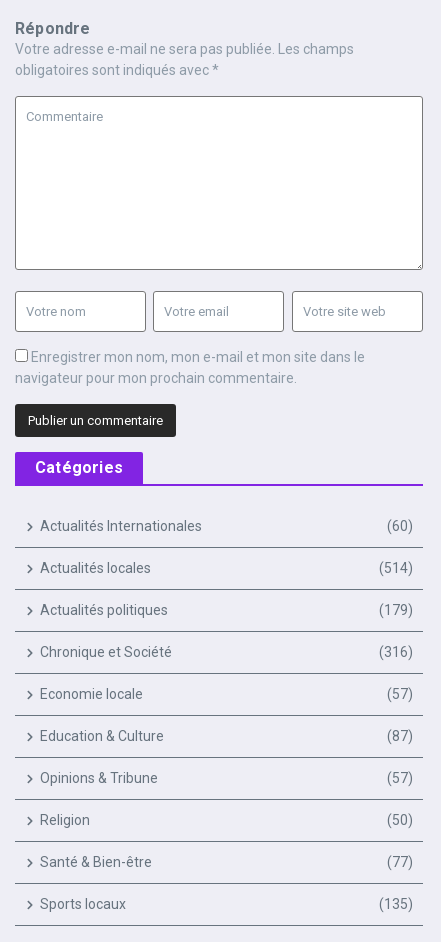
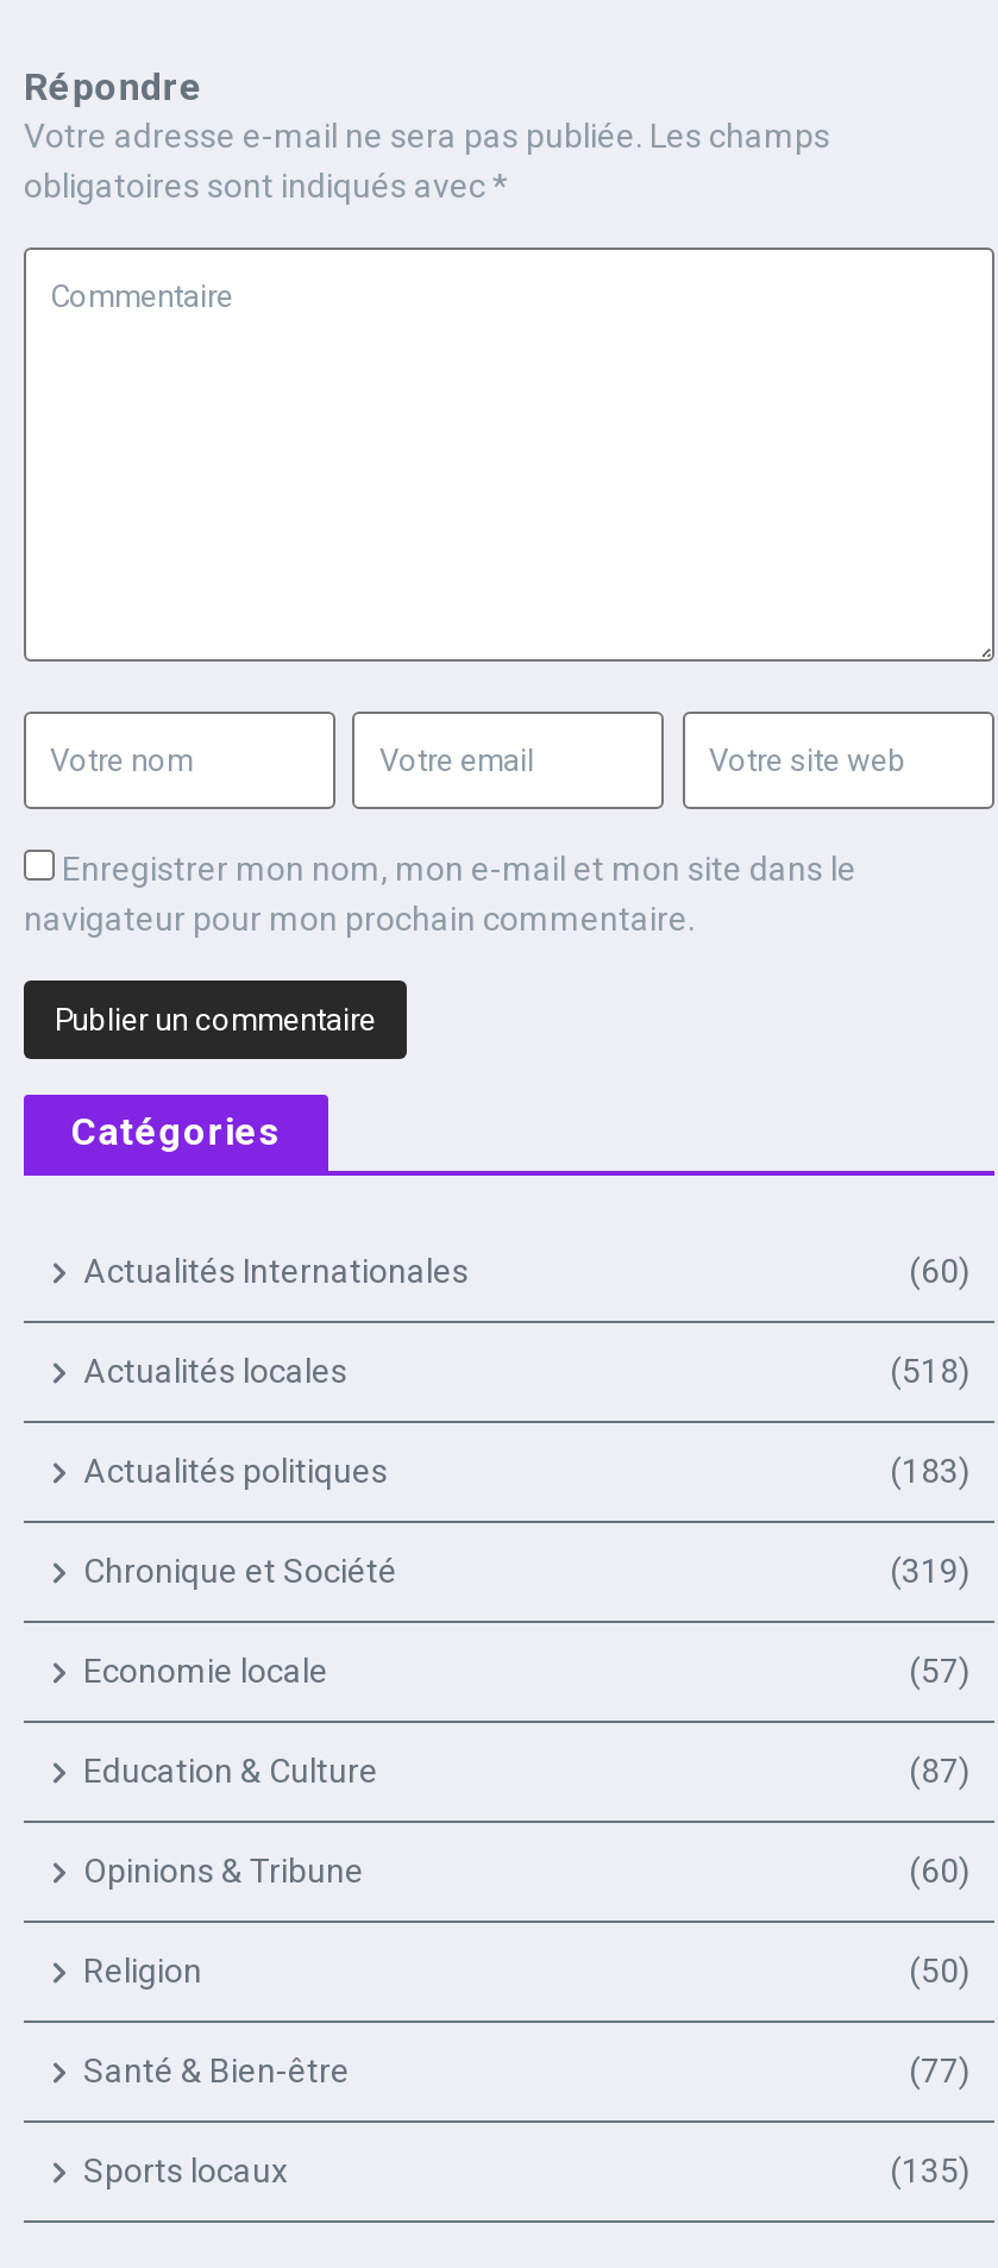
- (514)
+ (518)

- (179)
+ (183)

- (316)
+ (319)

- (57)
+ (60)
